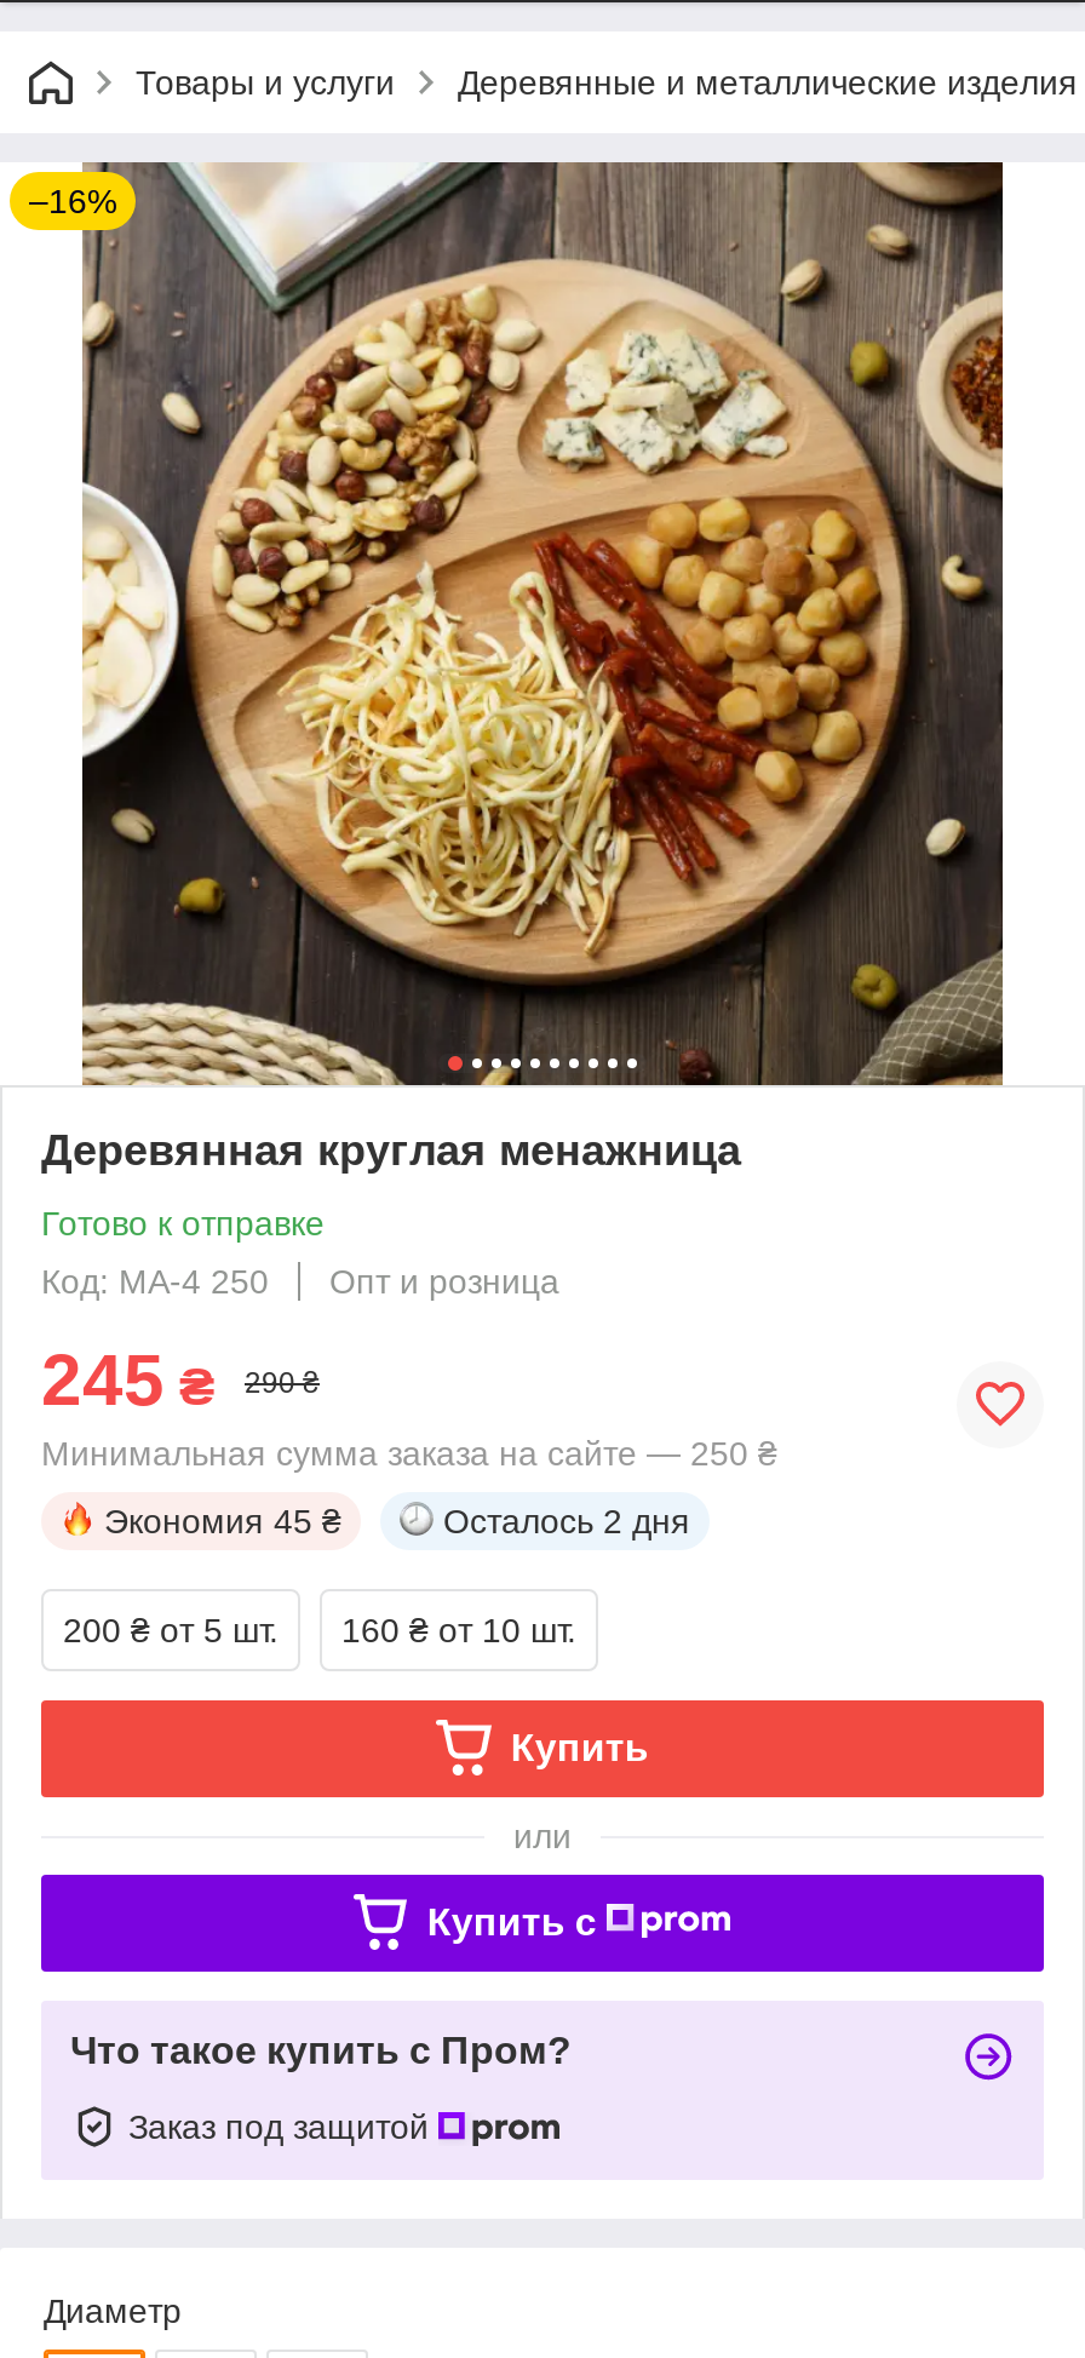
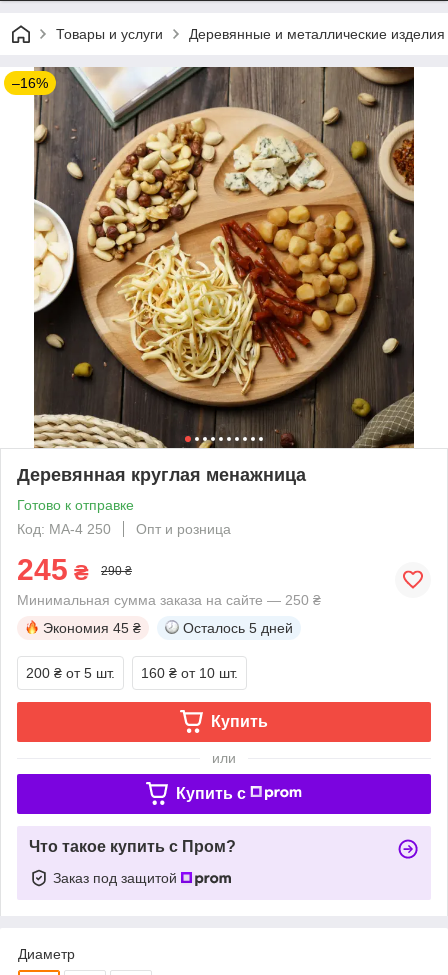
- Осталось 2 дня
+ Осталось 5 дней
